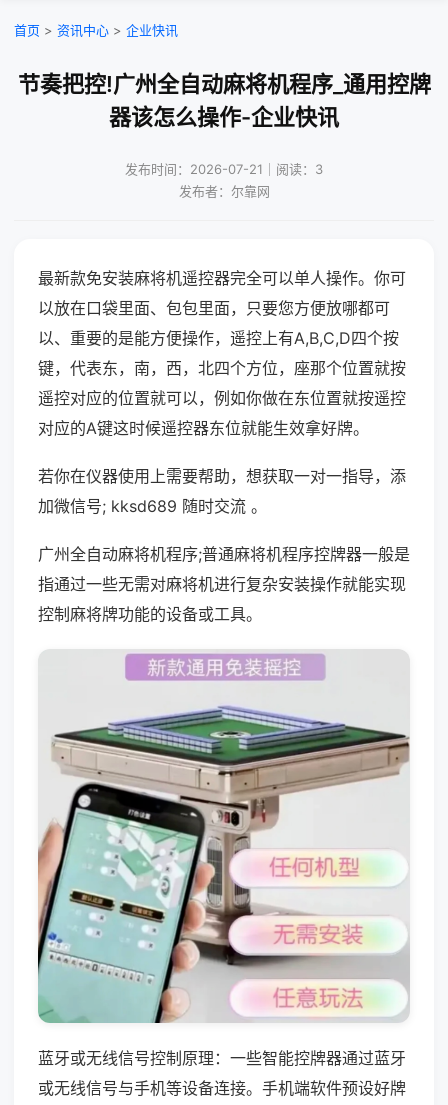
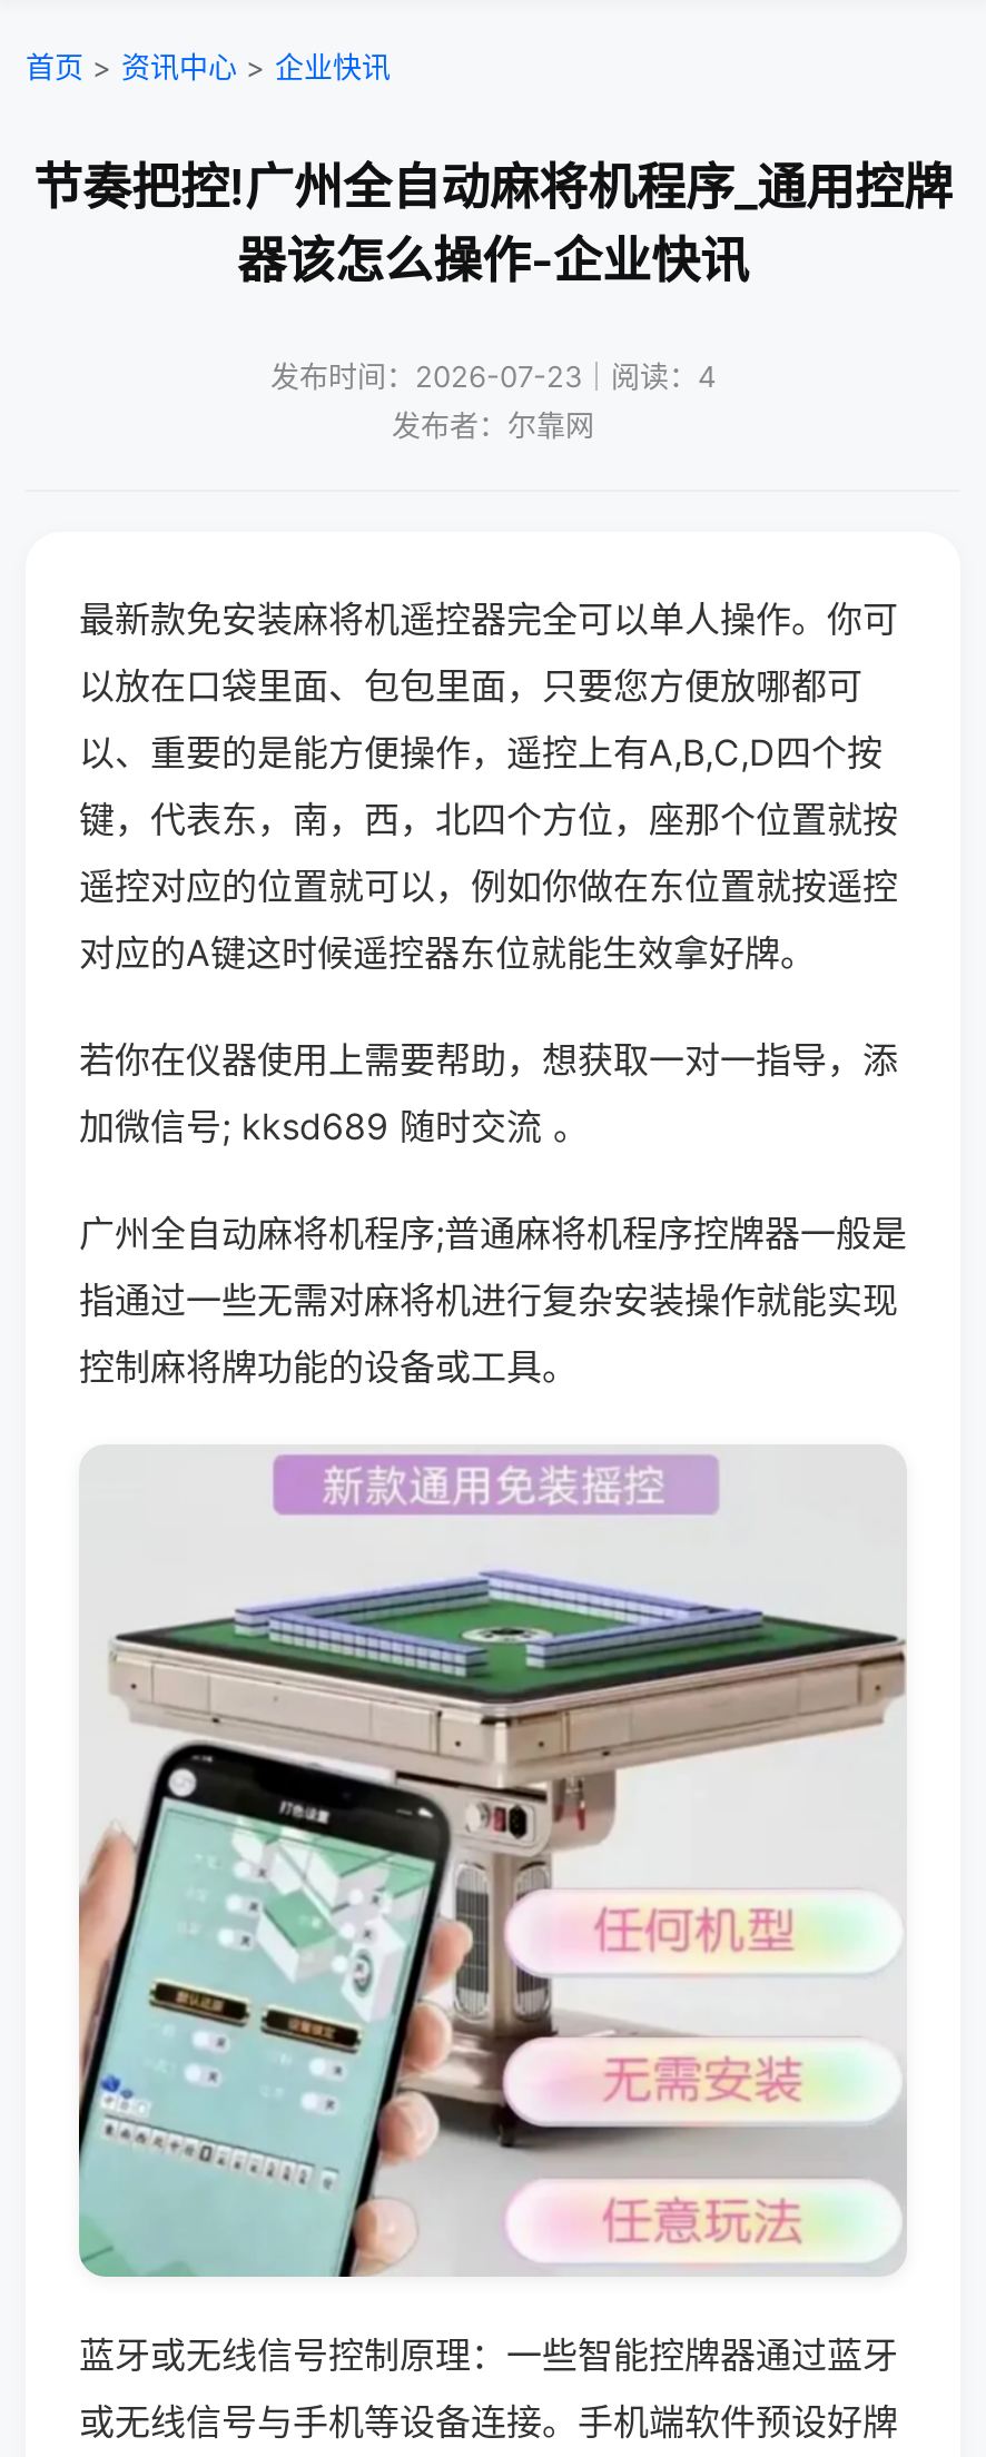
- 发布时间：2026-07-21｜阅读：3
+ 发布时间：2026-07-23｜阅读：4
